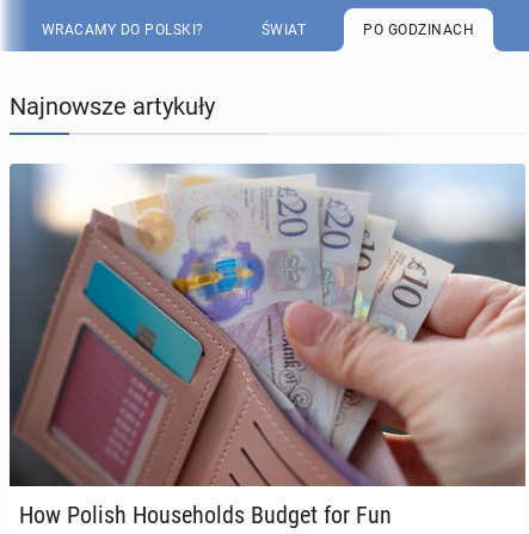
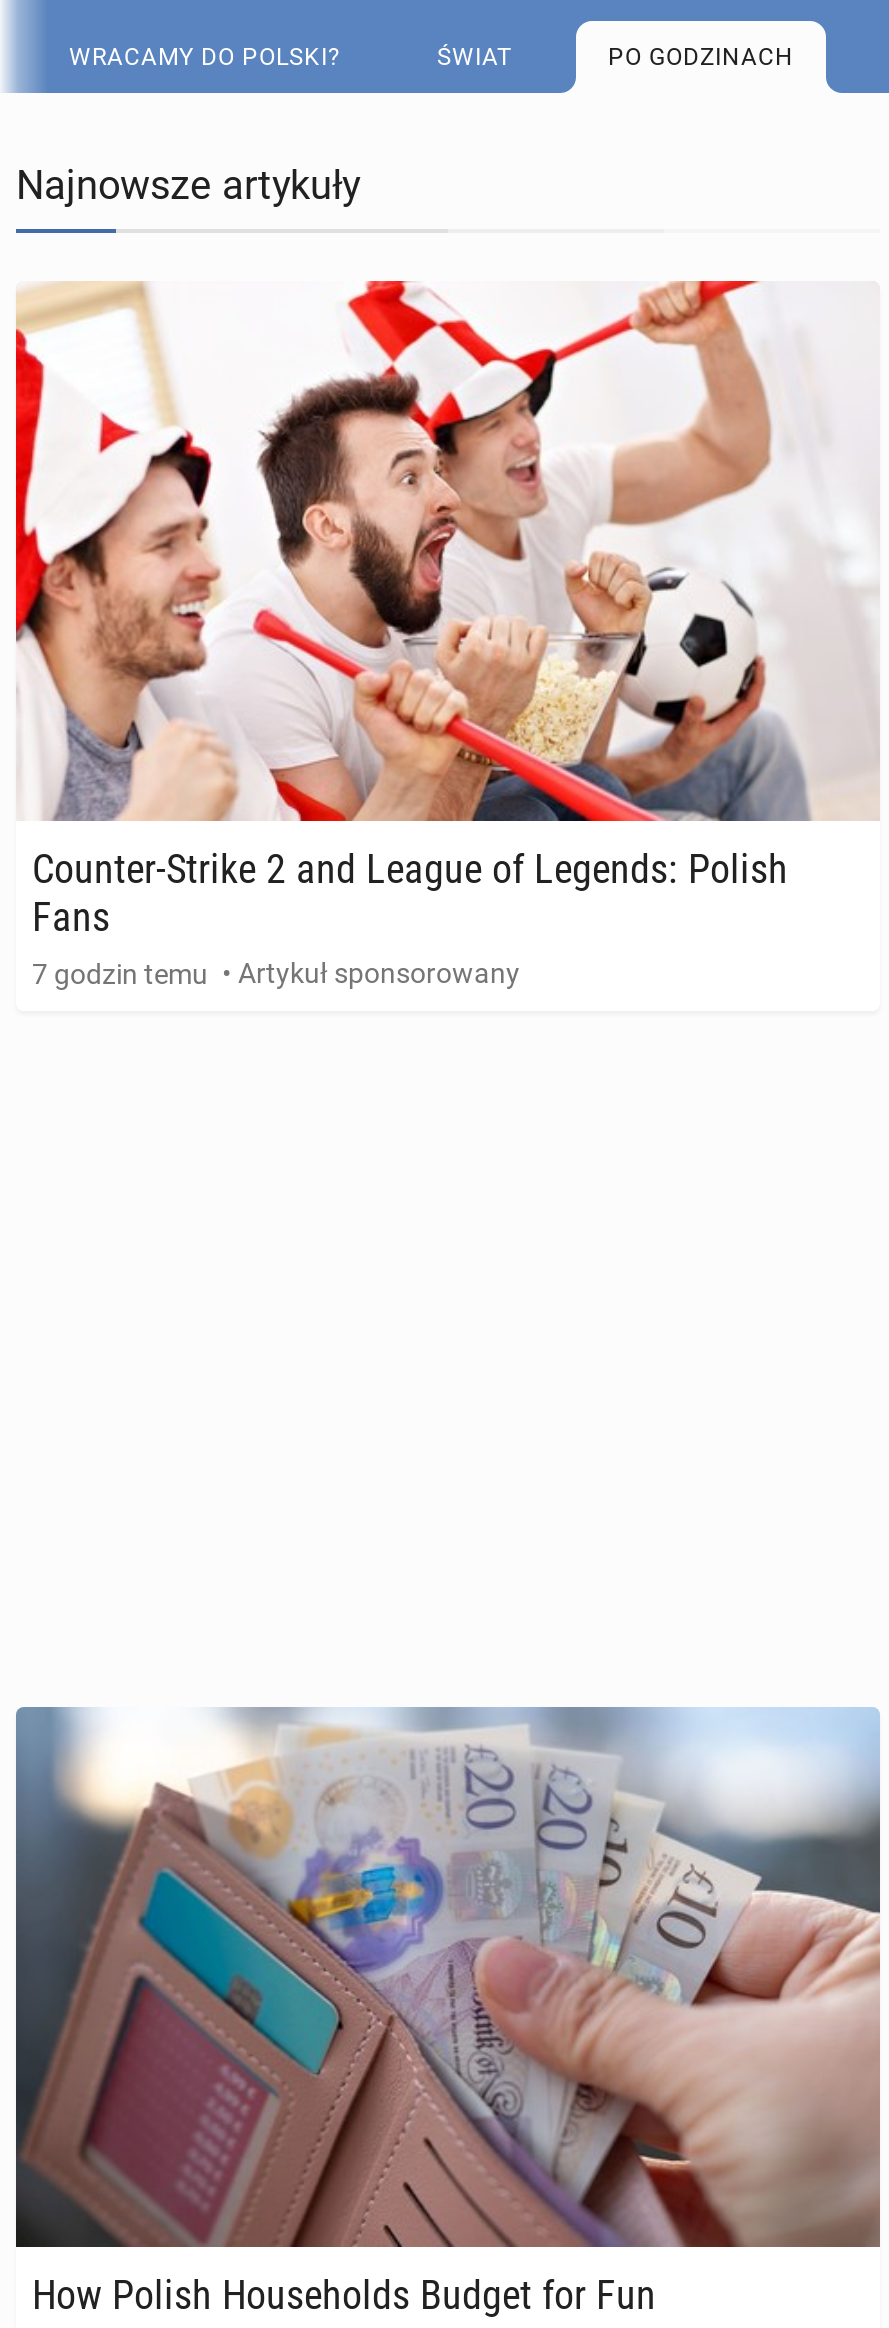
+ [image]
+ Counter-Strike 2 and League of Legends: Polish
+ Fans
+ 7 godzin temu • Artykuł sponsorowany
